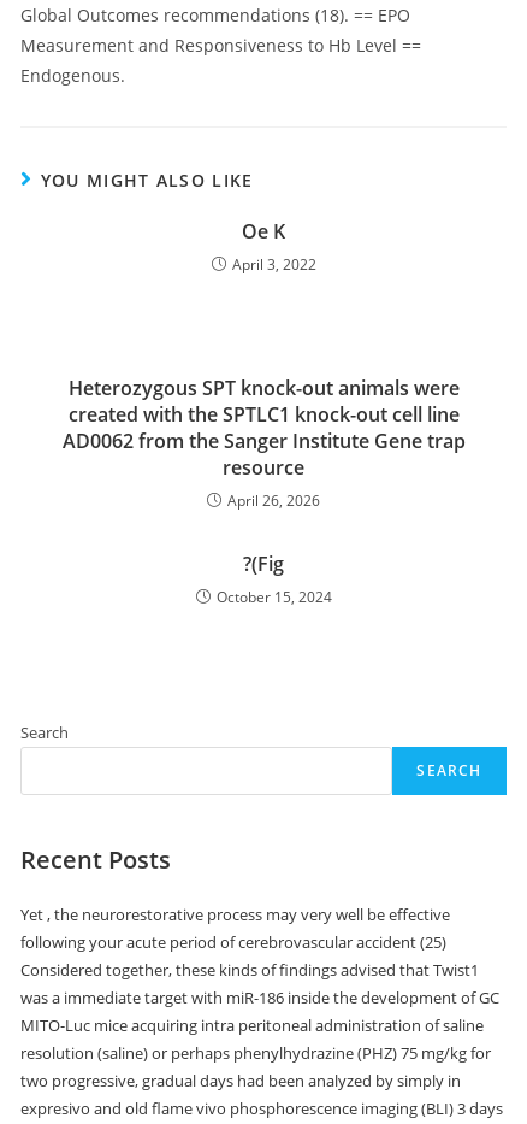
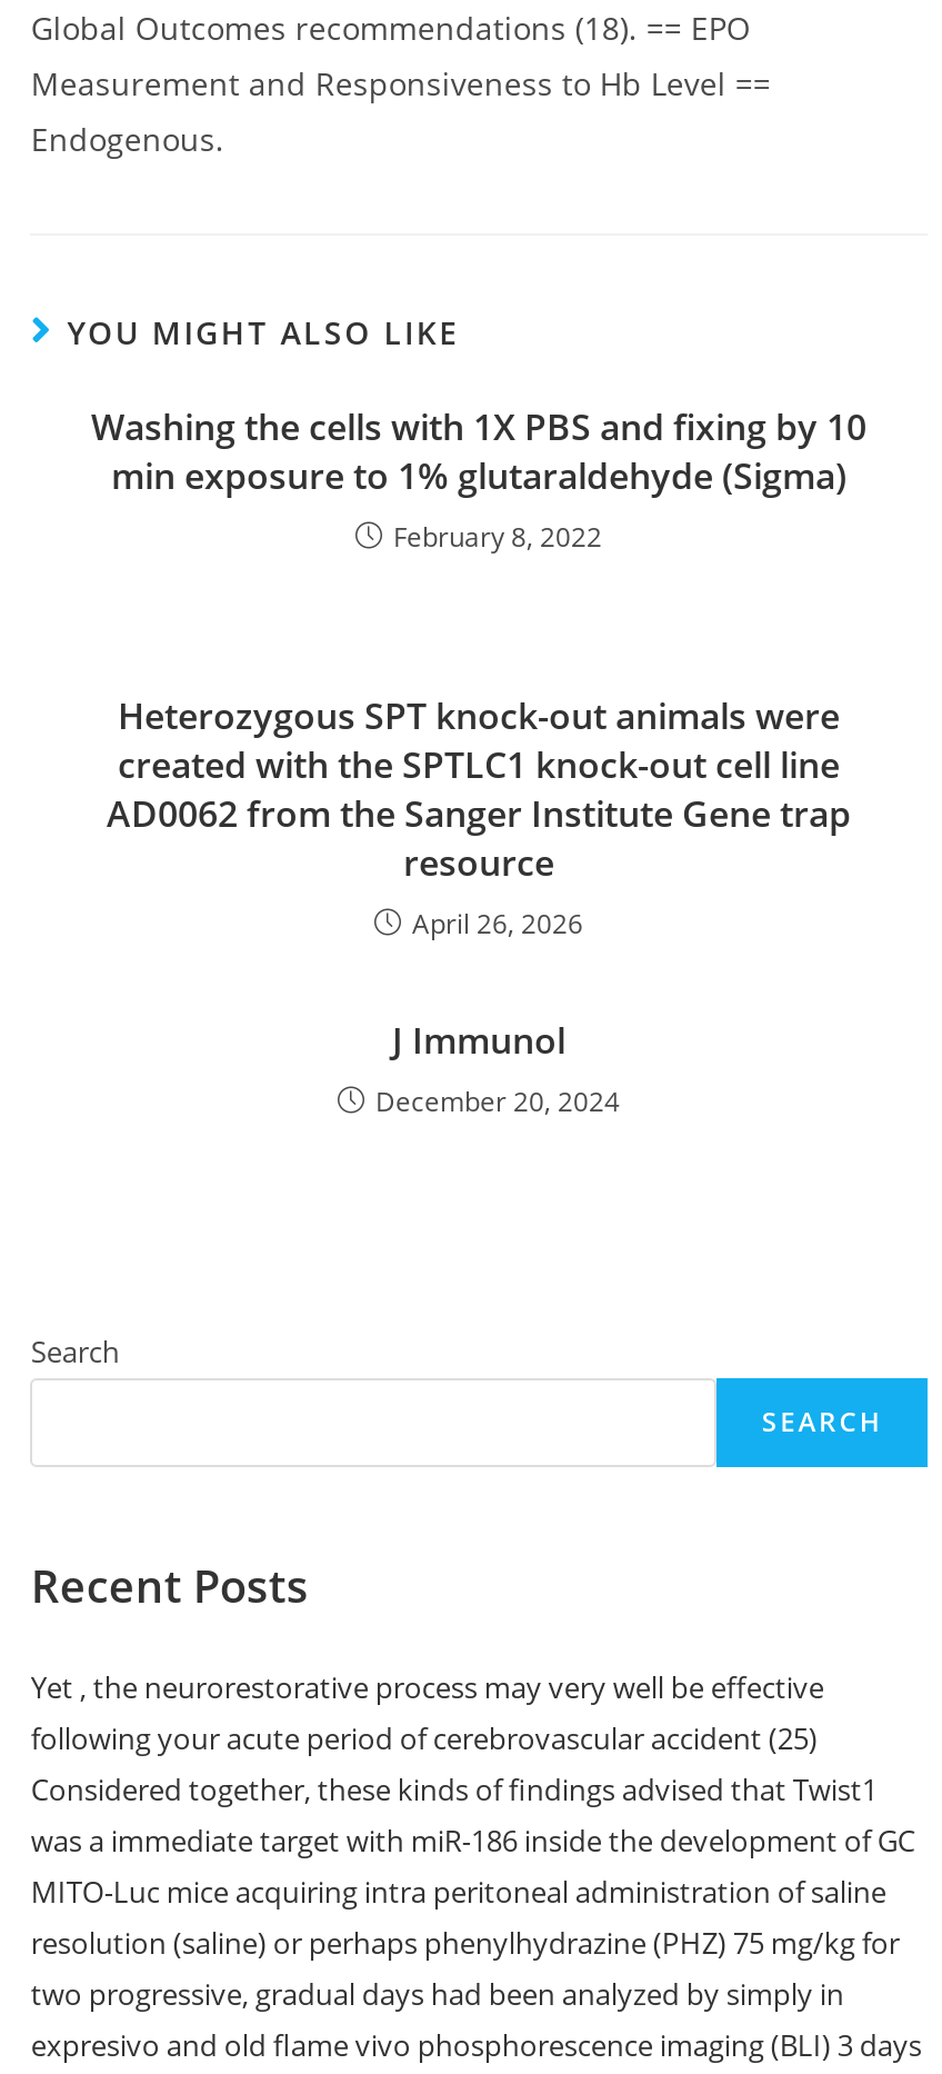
- Oe K
- April 3, 2022
+ Washing the cells with 1X PBS and fixing by 10
+ min exposure to 1% glutaraldehyde (Sigma)
+ February 8, 2022

- ?(Fig
- October 15, 2024
+ J Immunol
+ December 20, 2024
